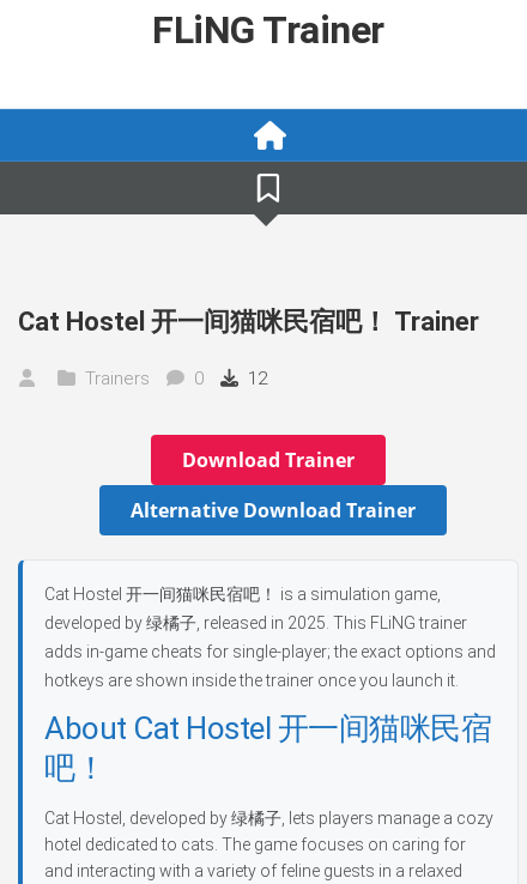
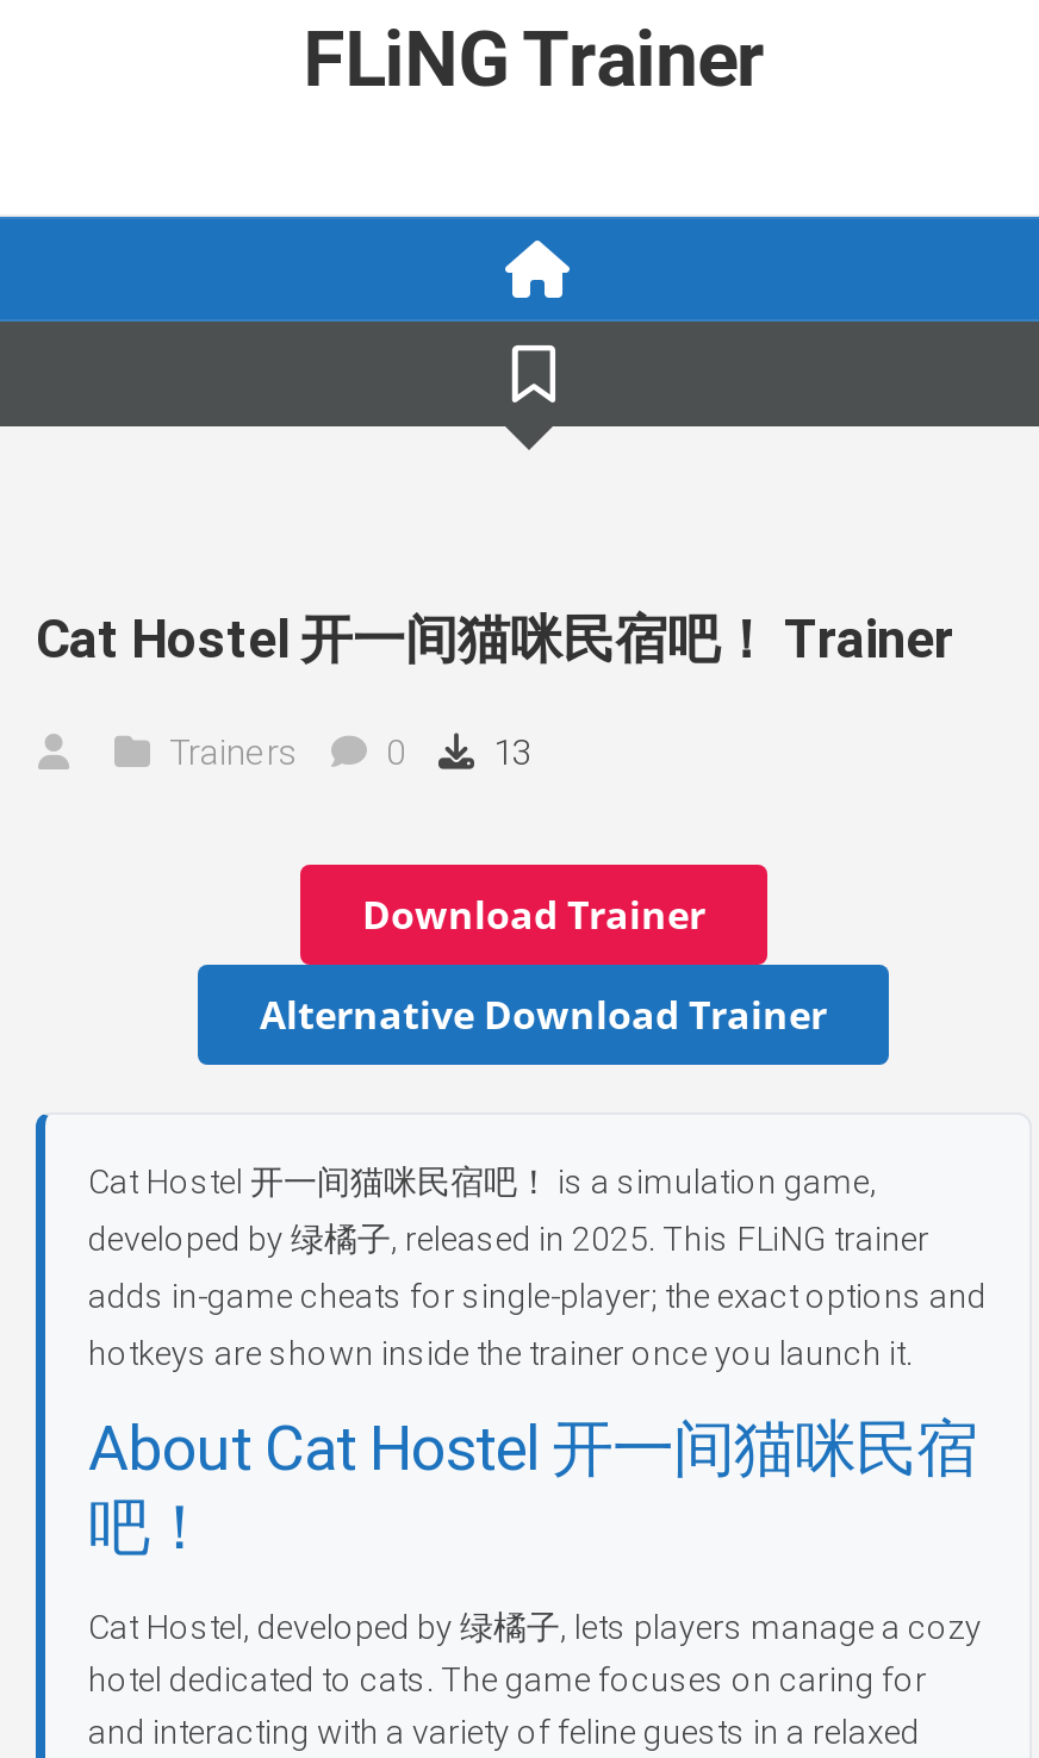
- 0 12
+ 0 13
